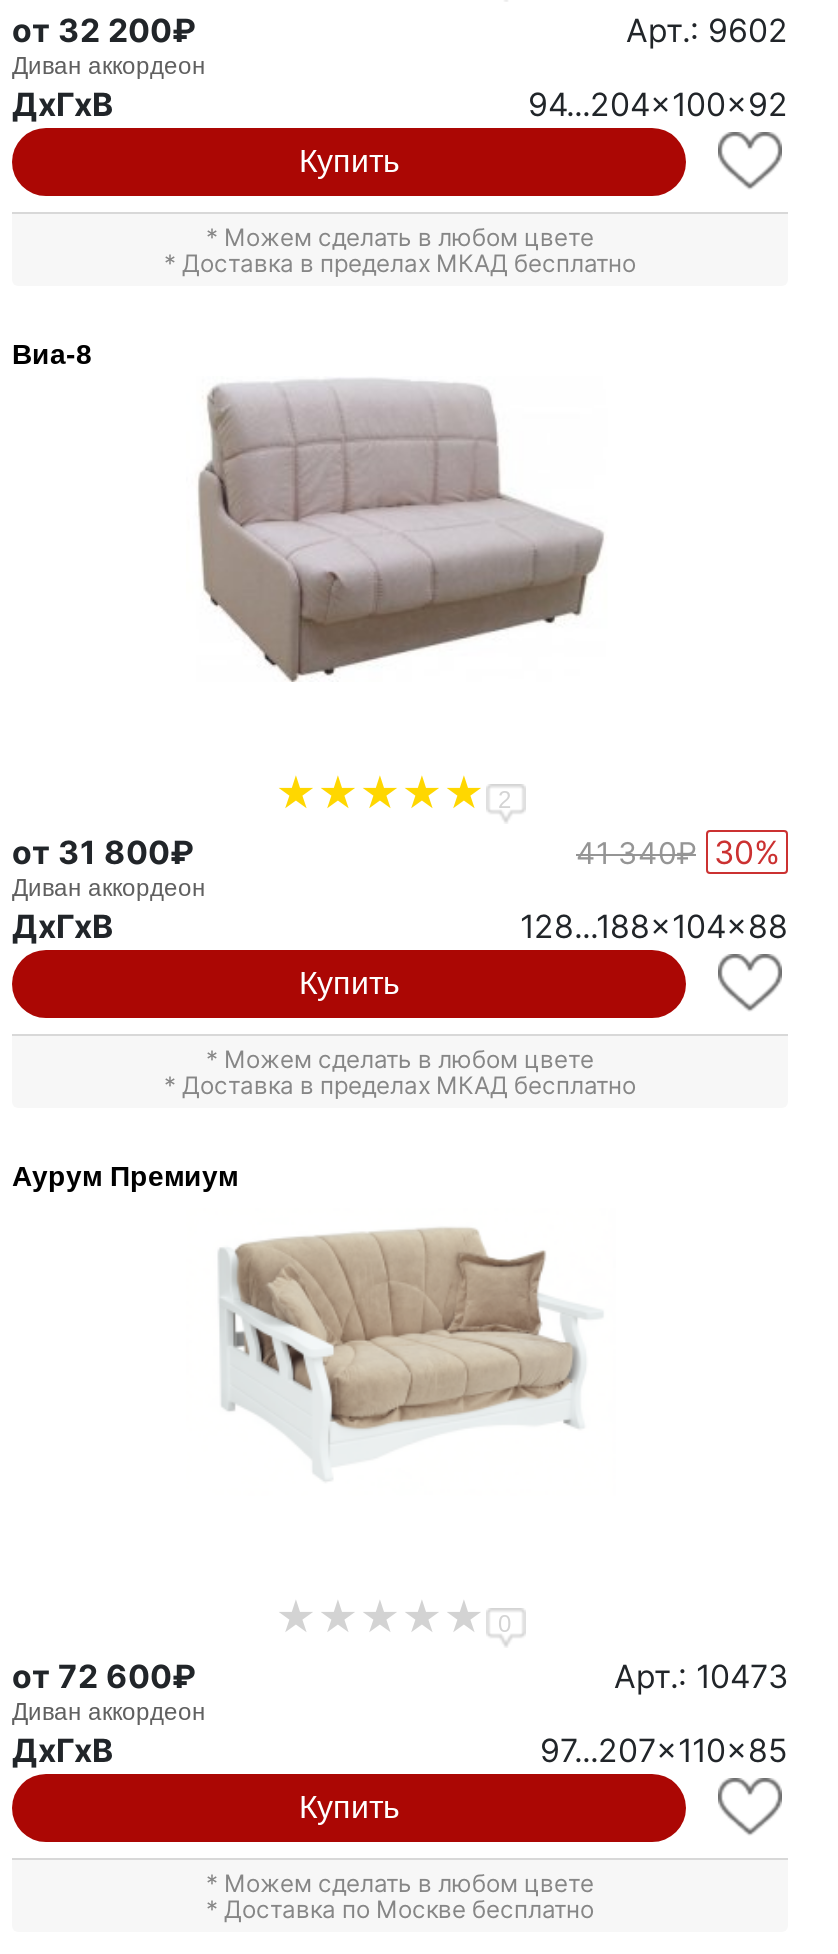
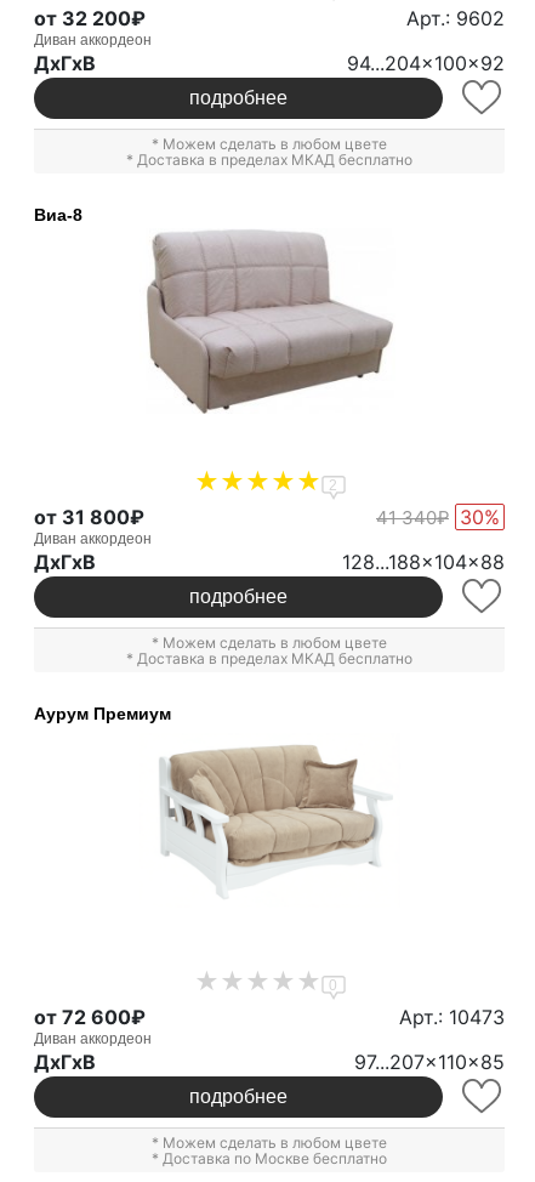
- Купить
+ подробнее

- Купить
+ подробнее

- Купить
+ подробнее
